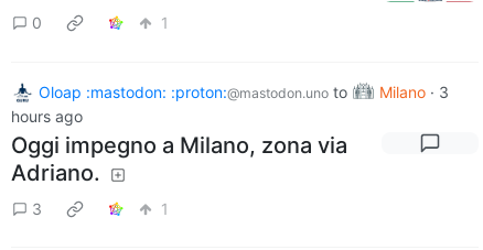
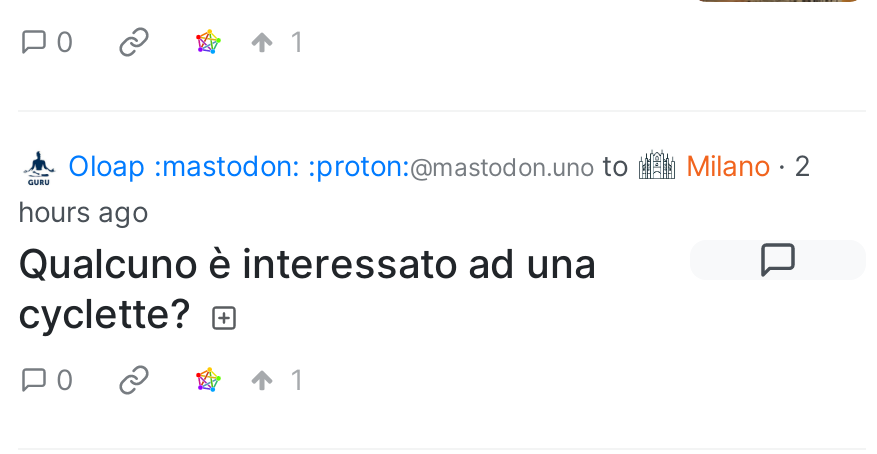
- Oloap :mastodon: :proton:@mastodon.uno to Milano · 3
+ Oloap :mastodon: :proton:@mastodon.uno to Milano · 2

- Oggi impegno a Milano, zona via
- Adriano.
+ Qualcuno è interessato ad una
+ cyclette?

- 3
+ 0
